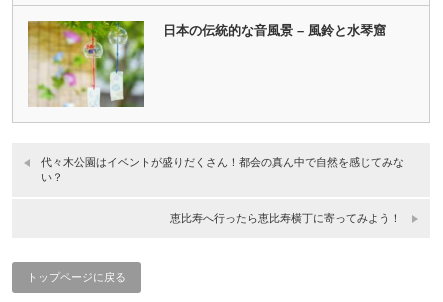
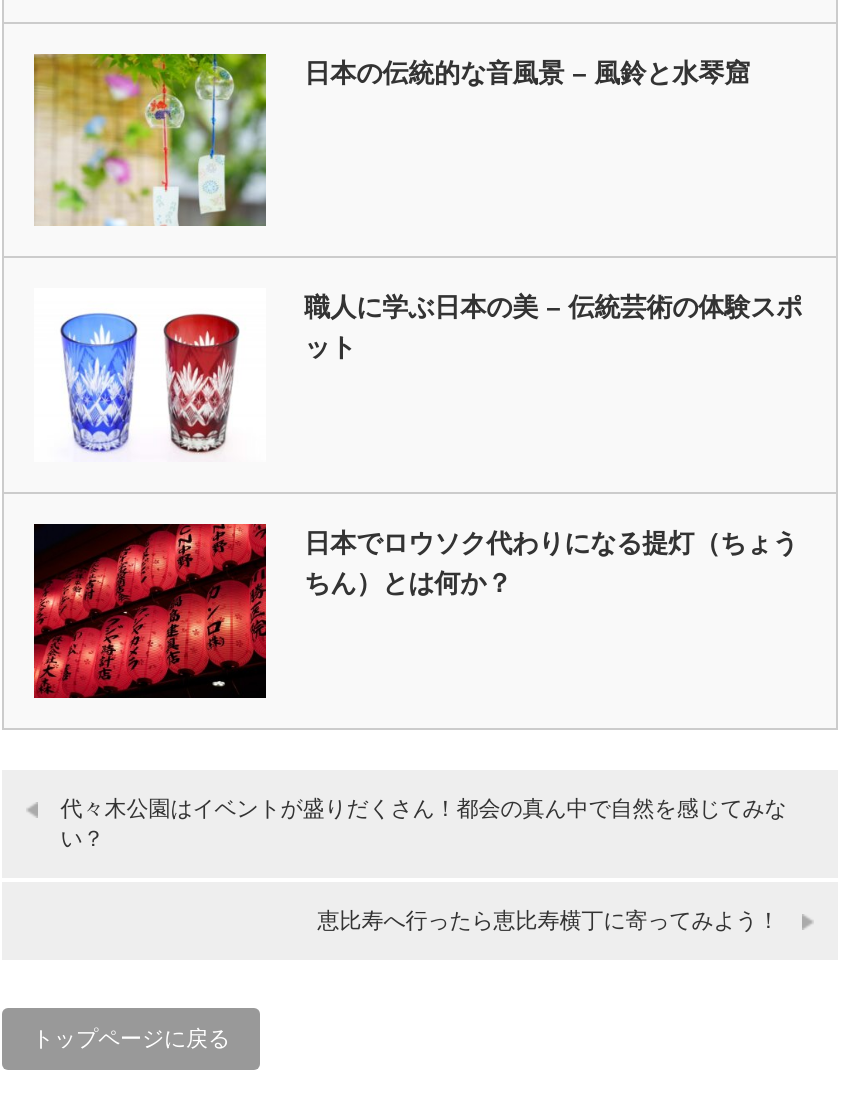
+ [image]
+ 日本でロウソク代わりになる提灯（ちょう
+ ちん）とは何か？

+ [image]

+ [image]
+ 職人に学ぶ日本の美 – 伝統芸術の体験スポ
+ ット
